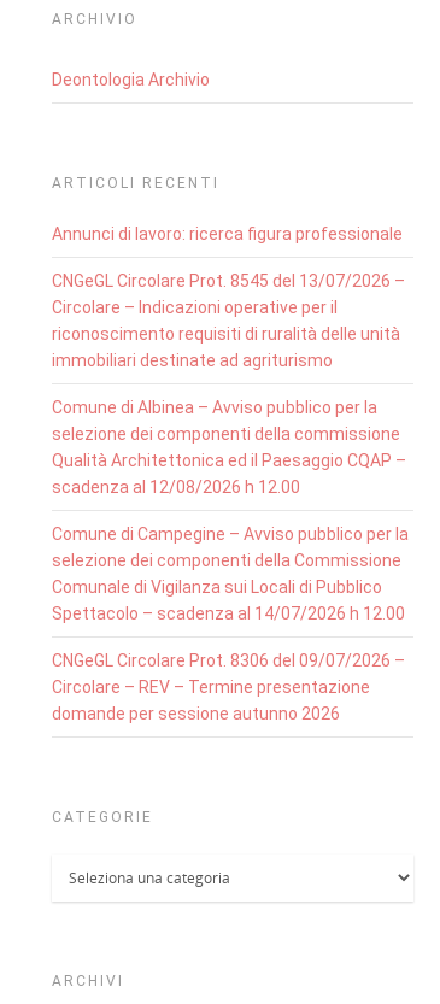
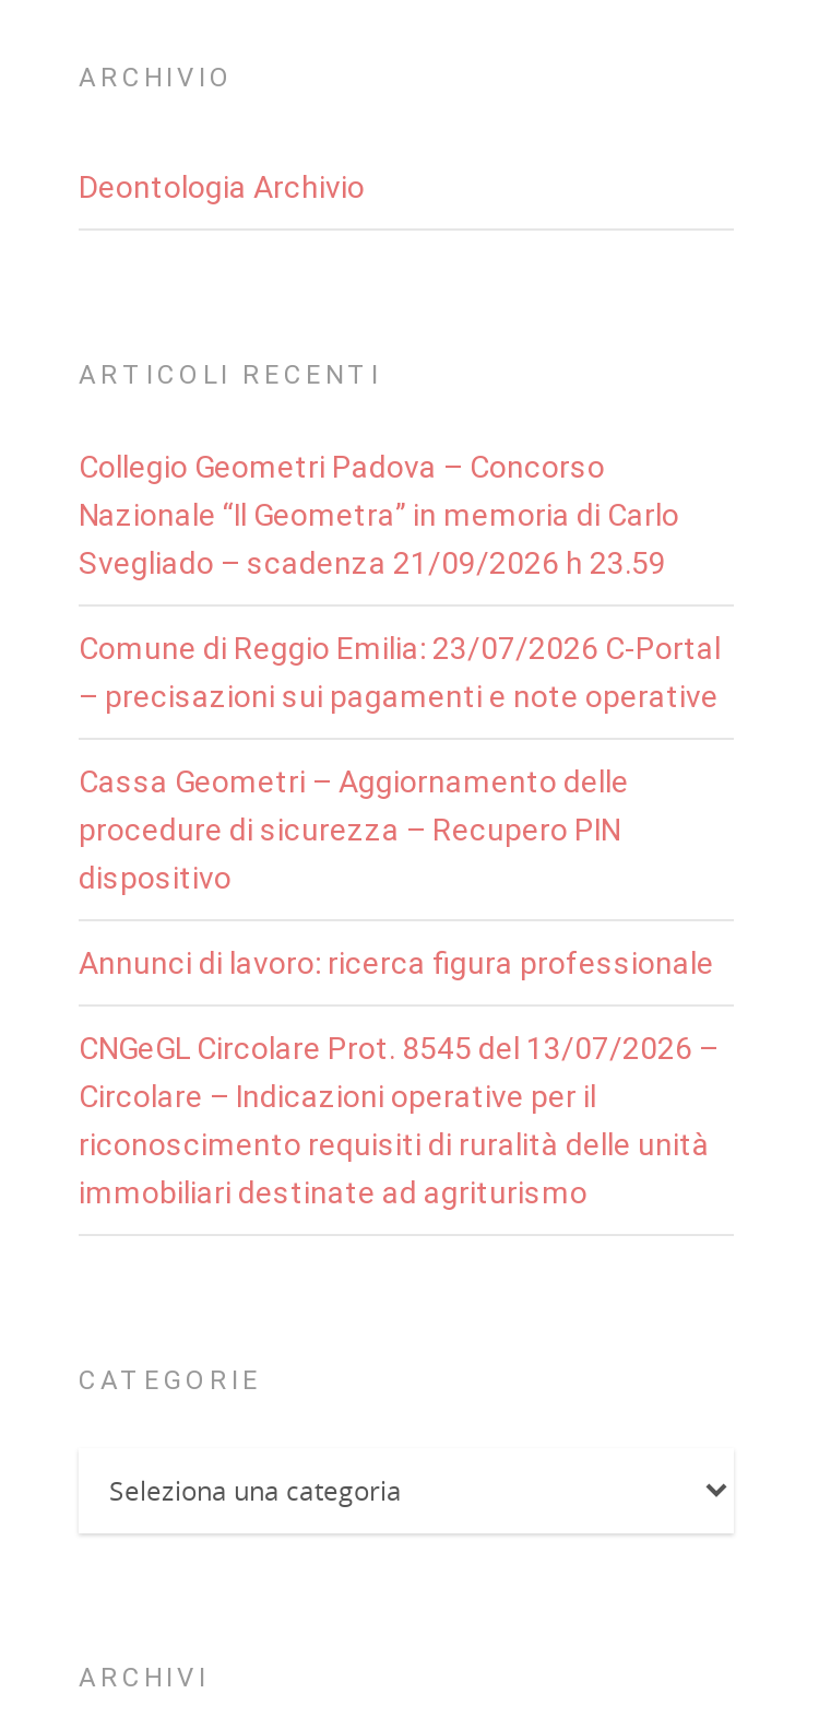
+ Collegio Geometri Padova – Concorso
+ Nazionale “Il Geometra” in memoria di Carlo
+ Svegliado – scadenza 21/09/2026 h 23.59
+ Comune di Reggio Emilia: 23/07/2026 C-Portal
+ – precisazioni sui pagamenti e note operative
+ Cassa Geometri – Aggiornamento delle
+ procedure di sicurezza – Recupero PIN
+ dispositivo

moved down: Annunci di lavoro: ricerca figura professionale | CNGeGL Circolare Prot. 8545 del 13/07/2026 – | Circolare – Indicazioni operative per il | riconoscimento requisiti di ruralità delle unità | immobiliari destinate ad agriturismo

- Comune di Albinea – Avviso pubblico per la
- selezione dei componenti della commissione
- Qualità Architettonica ed il Paesaggio CQAP –
- scadenza al 12/08/2026 h 12.00
- Comune di Campegine – Avviso pubblico per la
- selezione dei componenti della Commissione
- Comunale di Vigilanza sui Locali di Pubblico
- Spettacolo – scadenza al 14/07/2026 h 12.00
- CNGeGL Circolare Prot. 8306 del 09/07/2026 –
- Circolare – REV – Termine presentazione
- domande per sessione autunno 2026
